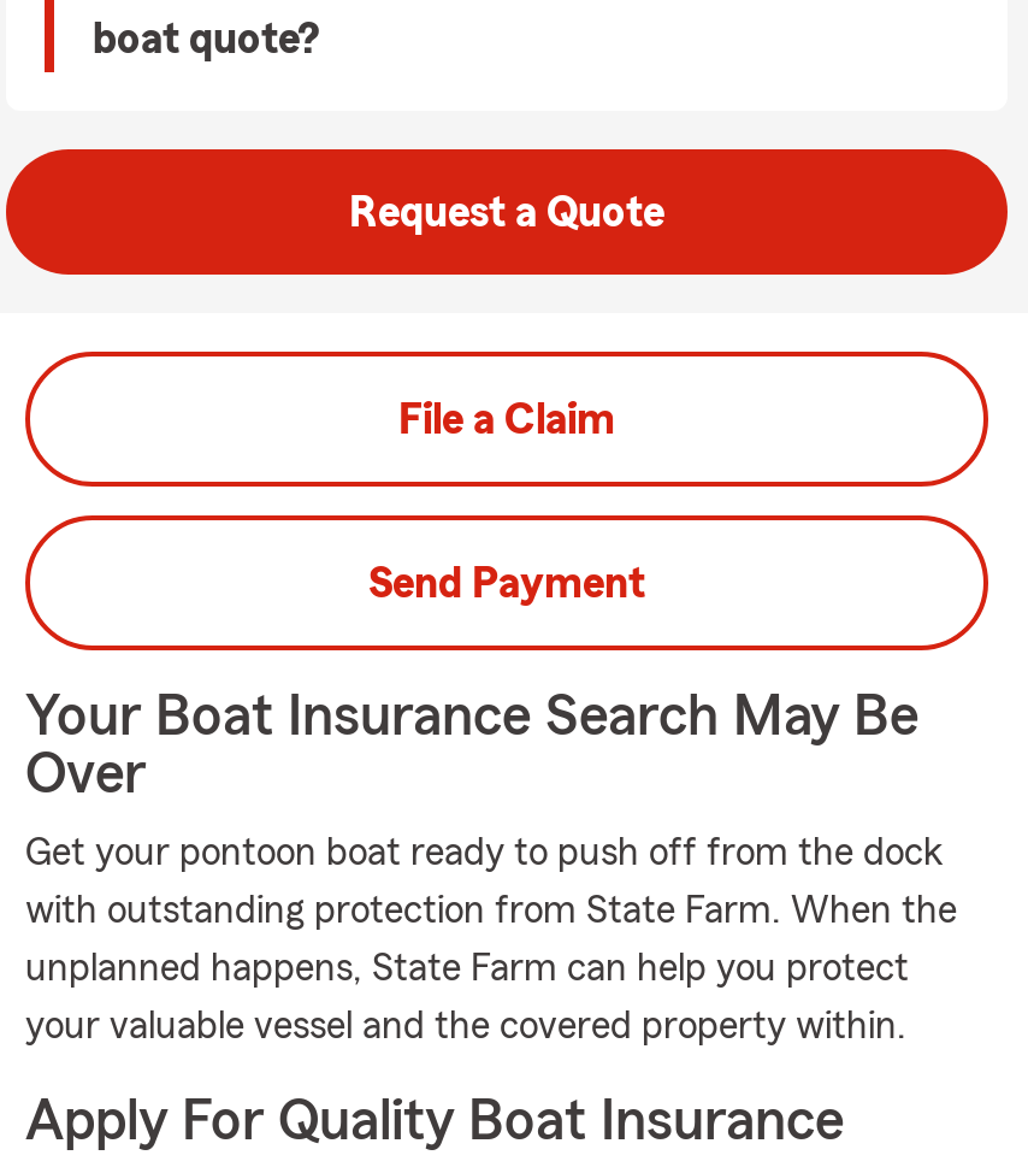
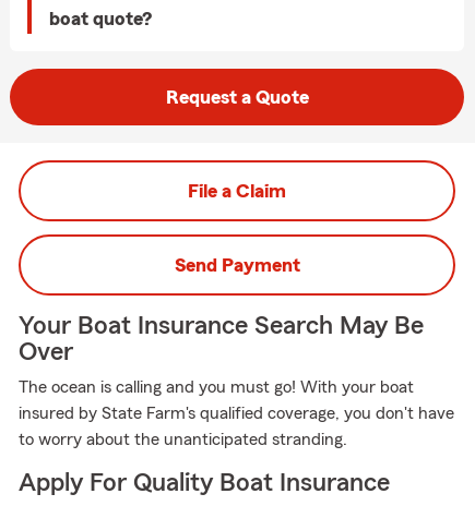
- Get your pontoon boat ready to push off from the dock
- with outstanding protection from State Farm. When the
- unplanned happens, State Farm can help you protect
- your valuable vessel and the covered property within.
+ The ocean is calling and you must go! With your boat
+ insured by State Farm's qualified coverage, you don't have
+ to worry about the unanticipated stranding.
